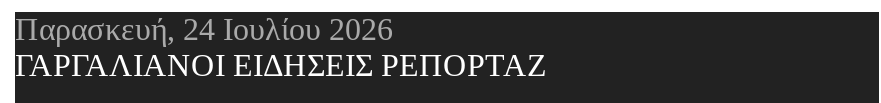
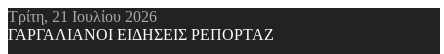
- Παρασκευή, 24 Ιουλίου 2026
+ Τρίτη, 21 Ιουλίου 2026
